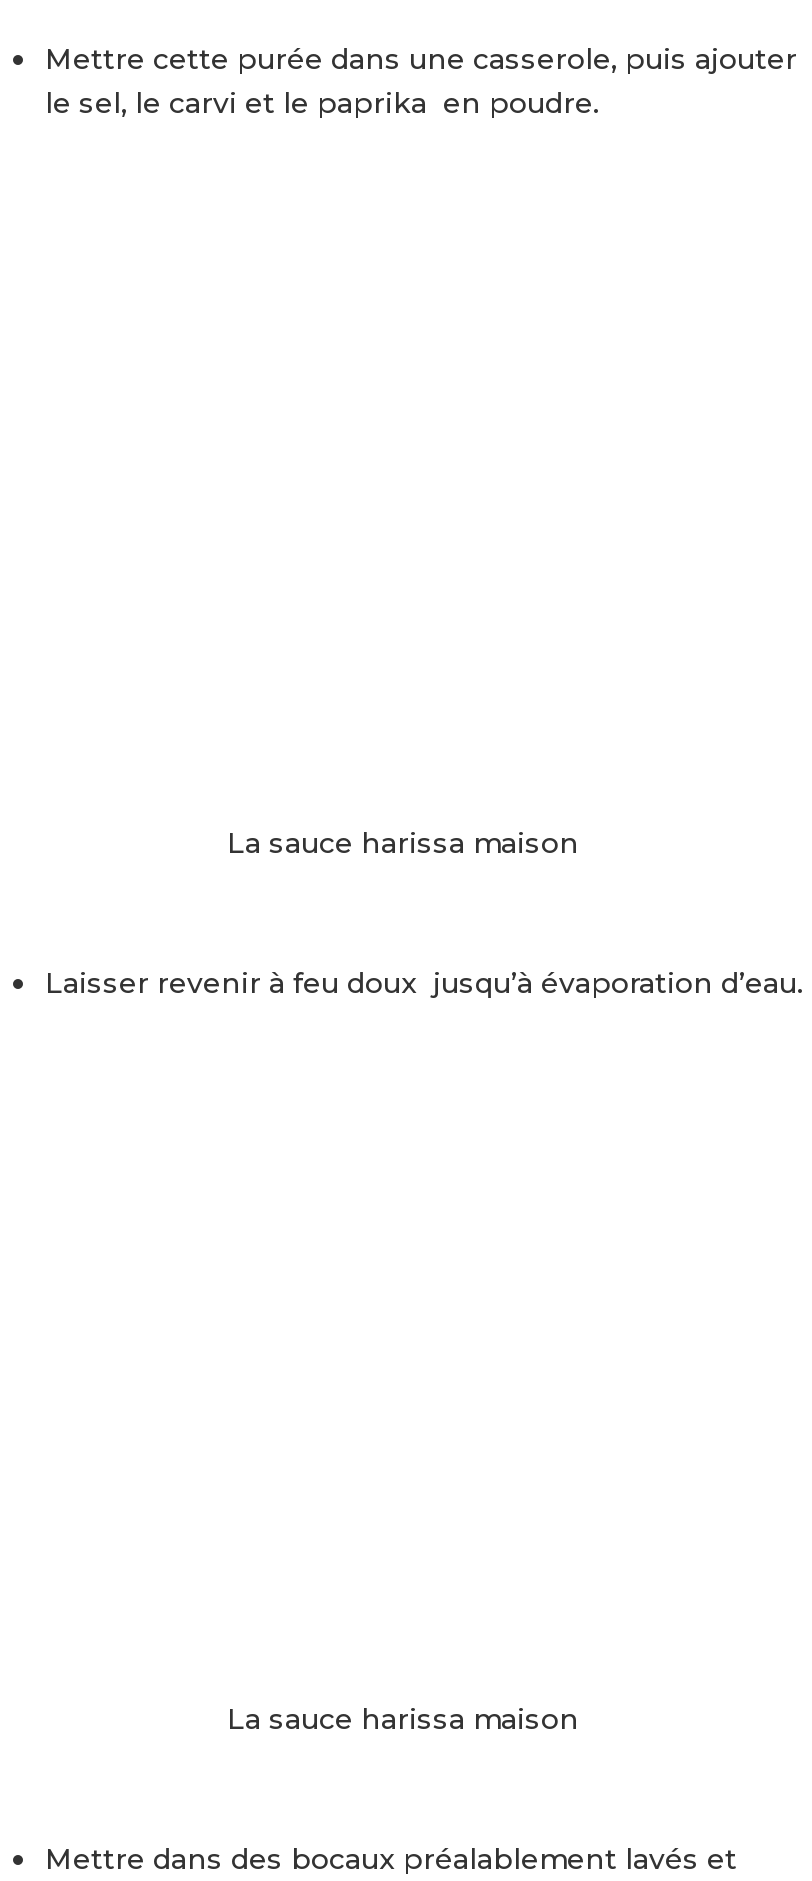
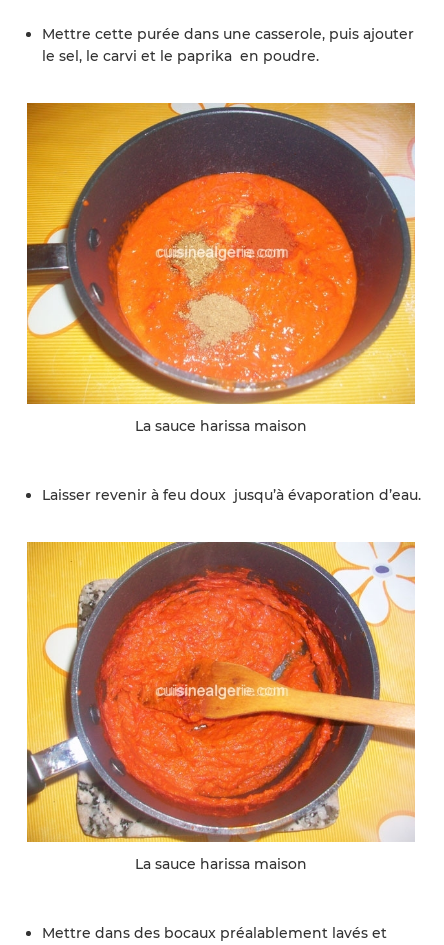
+ [image]

+ [image]
